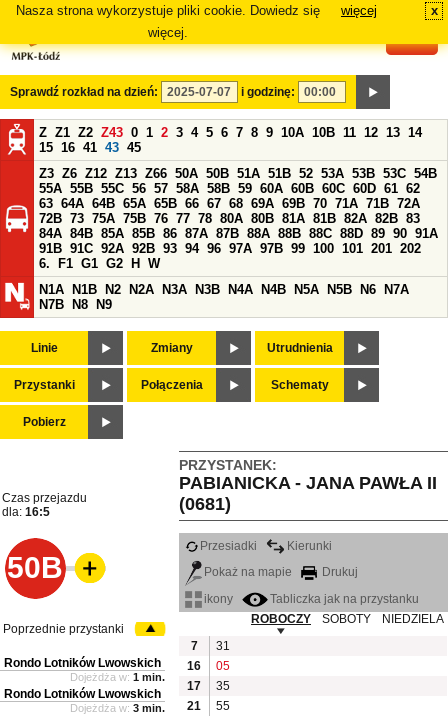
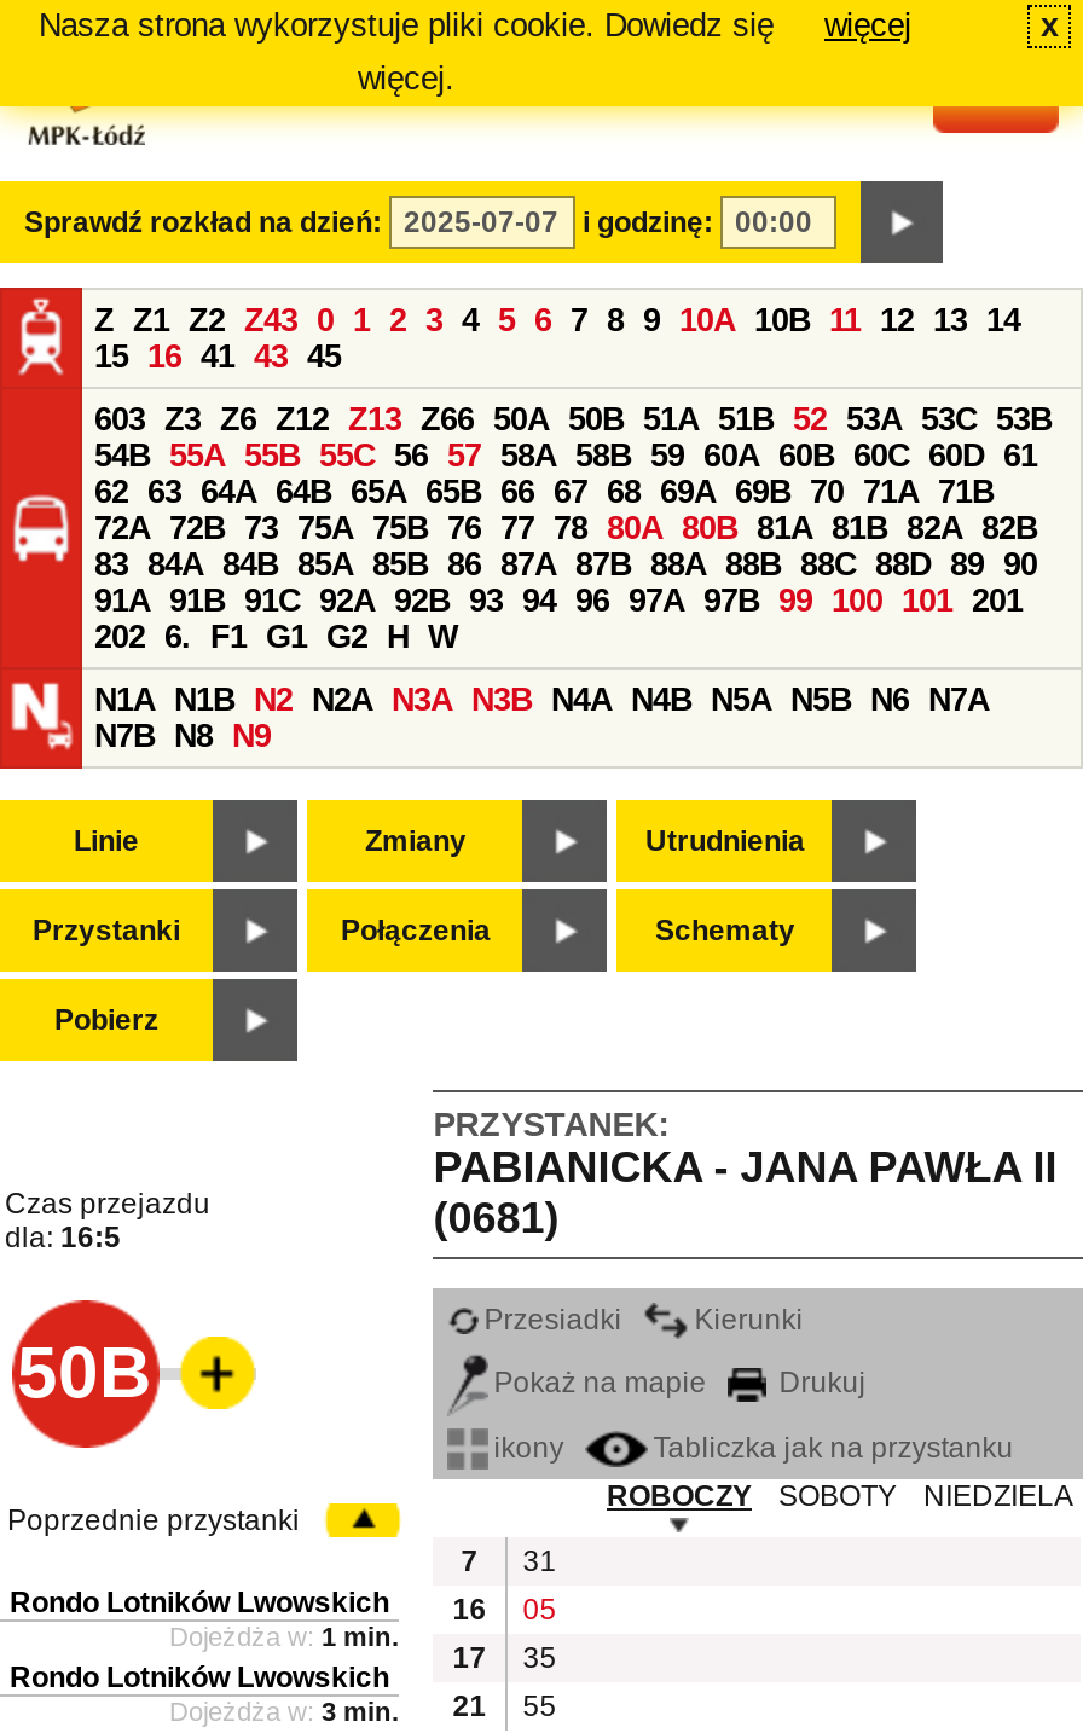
- Z3 Z6 Z12 Z13 Z66 50A 50B 51A 51B 52 53A 53B 53C 54B
- 55A 55B 55C 56 57 58A 58B 59 60A 60B 60C 60D 61 62
- 63 64A 64B 65A 65B 66 67 68 69A 69B 70 71A 71B 72A
- 72B 73 75A 75B 76 77 78 80A 80B 81A 81B 82A 82B 83
- 84A 84B 85A 85B 86 87A 87B 88A 88B 88C 88D 89 90 91A
- 91B 91C 92A 92B 93 94 96 97A 97B 99 100 101 201 202
- 6. F1 G1 G2 H W
+ 603 Z3 Z6 Z12 Z13 Z66 50A 50B 51A 51B 52 53A 53C 53B
+ 54B 55A 55B 55C 56 57 58A 58B 59 60A 60B 60C 60D 61
+ 62 63 64A 64B 65A 65B 66 67 68 69A 69B 70 71A 71B
+ 72A 72B 73 75A 75B 76 77 78 80A 80B 81A 81B 82A 82B
+ 83 84A 84B 85A 85B 86 87A 87B 88A 88B 88C 88D 89 90
+ 91A 91B 91C 92A 92B 93 94 96 97A 97B 99 100 101 201
+ 202 6. F1 G1 G2 H W
